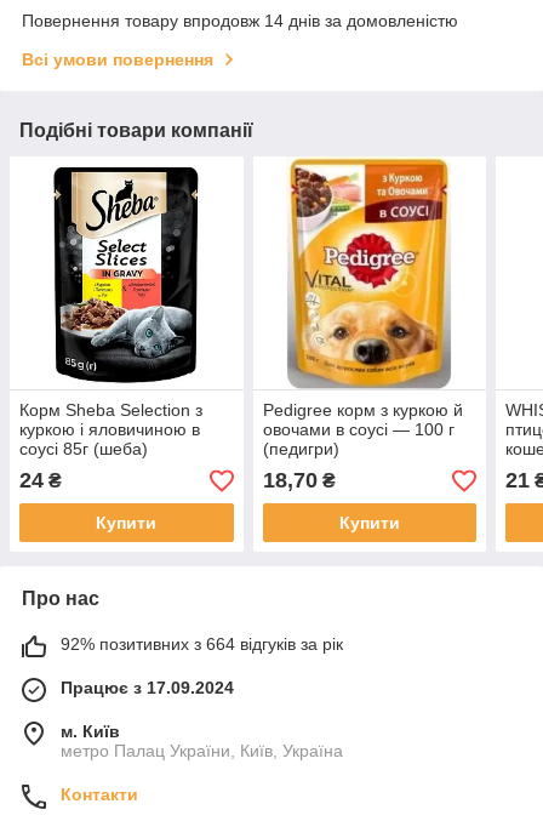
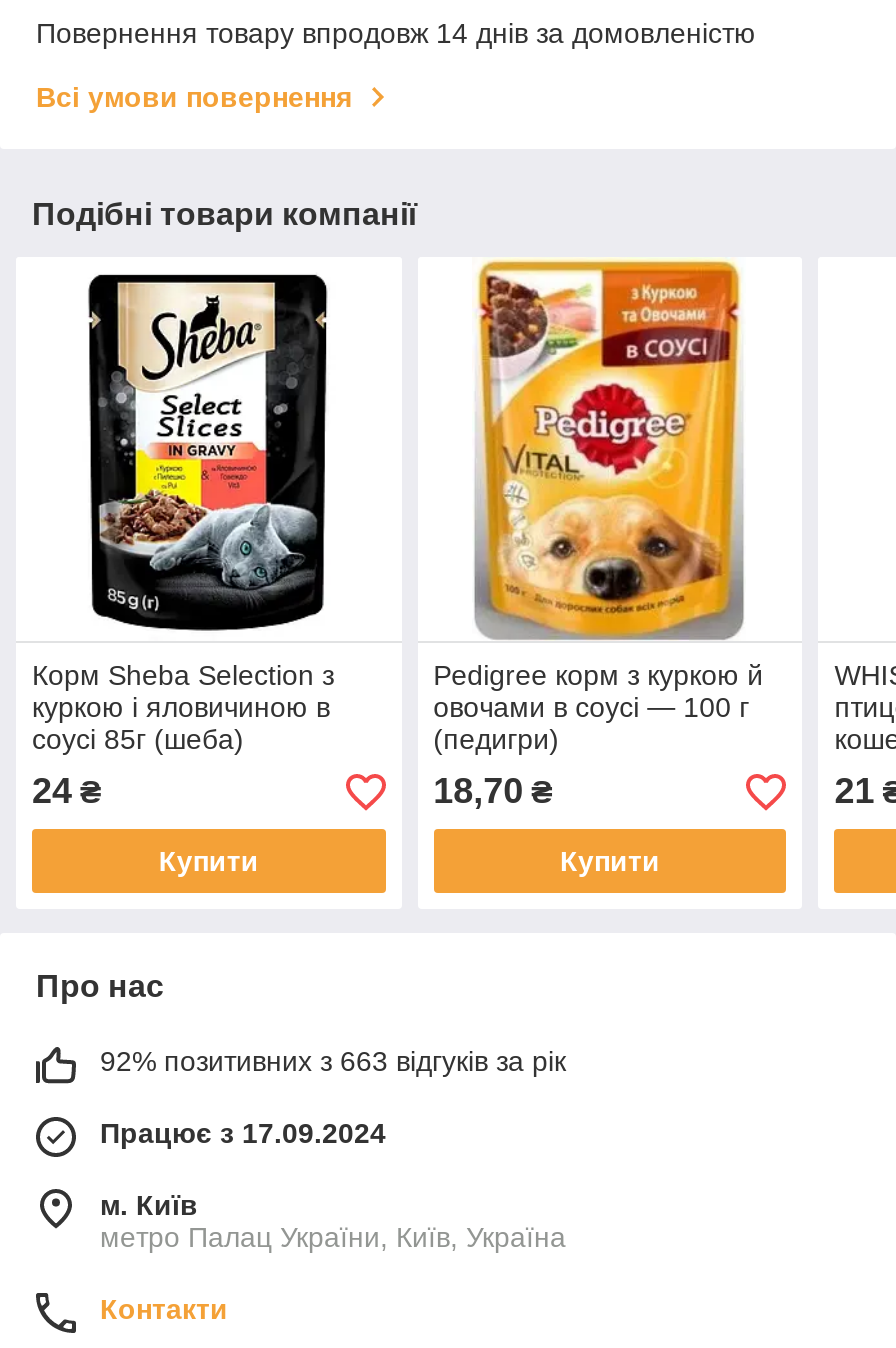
- 92% позитивних з 664 відгуків за рік
+ 92% позитивних з 663 відгуків за рік
